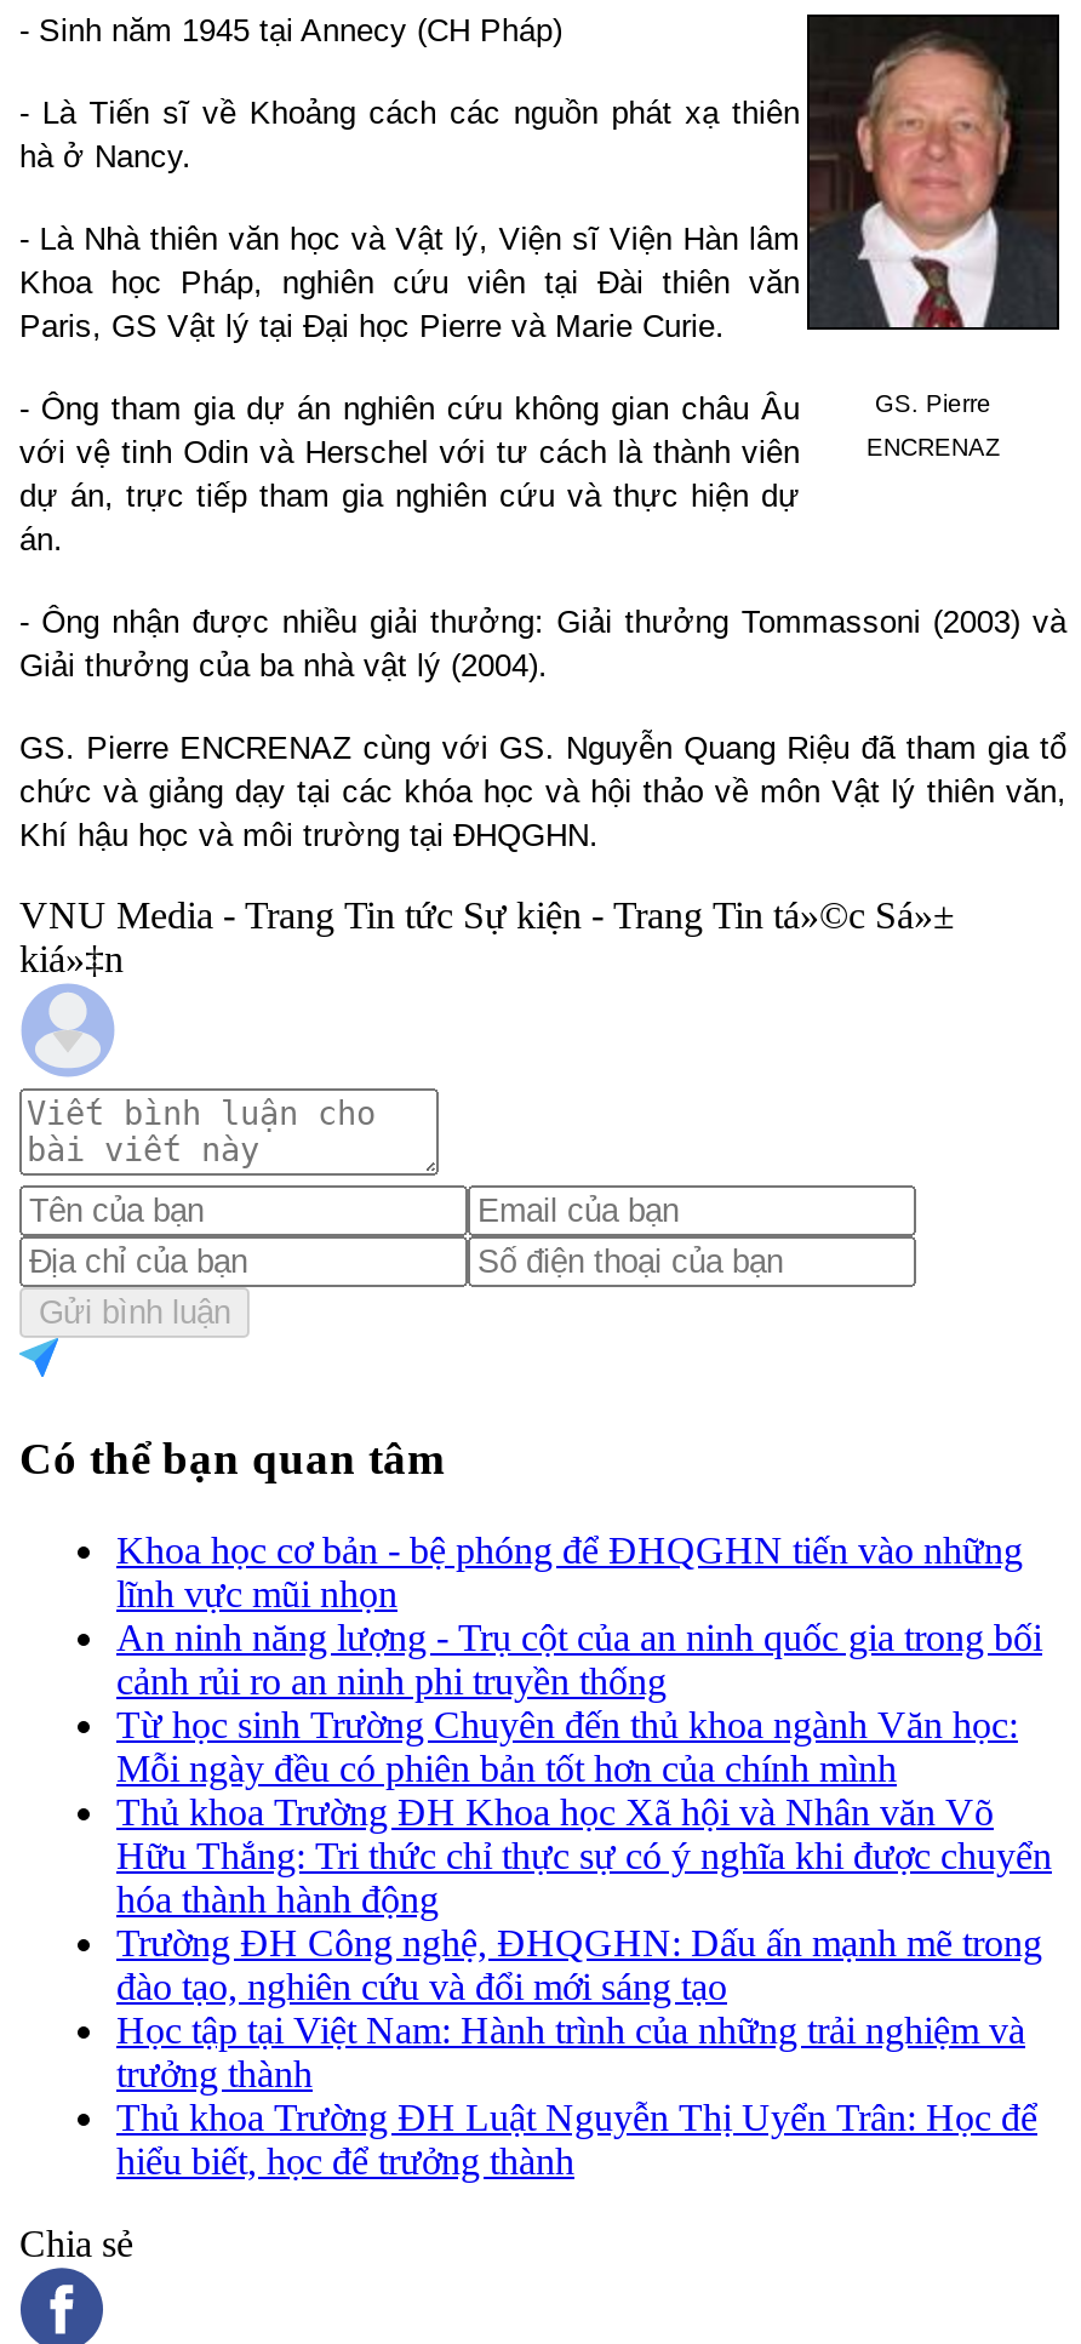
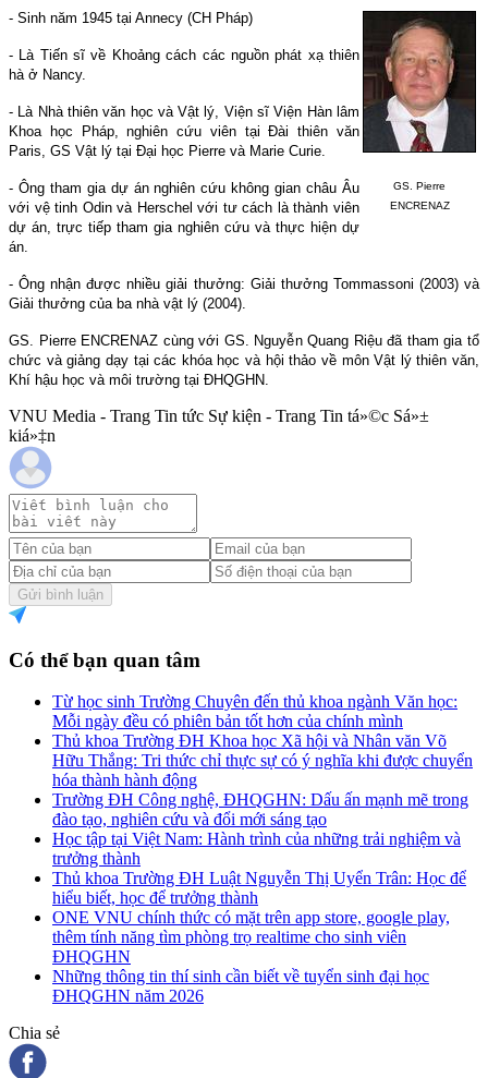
- Khoa học cơ bản - bệ phóng để ĐHQGHN tiến vào những
- lĩnh vực mũi nhọn
- An ninh năng lượng - Trụ cột của an ninh quốc gia trong bối
- cảnh rủi ro an ninh phi truyền thống

moved up: Từ học sinh Trường Chuyên đến thủ khoa ngành Văn học: | Mỗi ngày đều có phiên bản tốt hơn của chính mình | Thủ khoa Trường ĐH Khoa học Xã hội và Nhân văn Võ | ... | Thủ khoa Trường ĐH Luật Nguyễn Thị Uyển Trân: Học để | hiểu biết, học để trưởng thành

+ ONE VNU chính thức có mặt trên app store, google play,
+ thêm tính năng tìm phòng trọ realtime cho sinh viên
+ ĐHQGHN
+ Những thông tin thí sinh cần biết về tuyển sinh đại học
+ ĐHQGHN năm 2026
